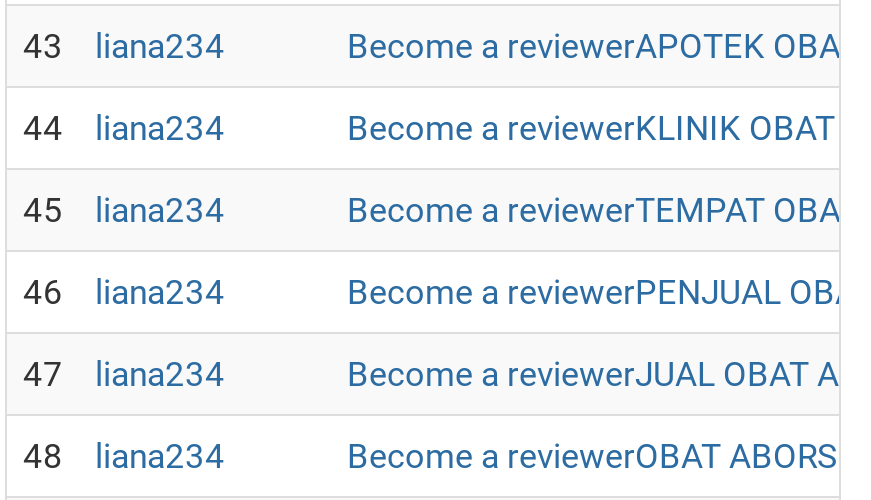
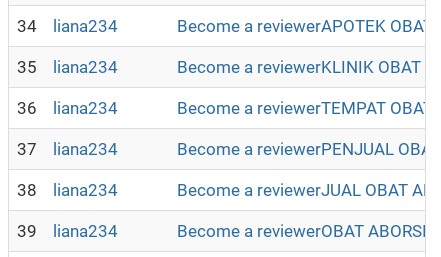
- 43 liana234
+ 34 liana234

- 44 liana234
+ 35 liana234

- 45 liana234
+ 36 liana234

- 46 liana234
+ 37 liana234

- 47 liana234
+ 38 liana234

- 48 liana234
+ 39 liana234
